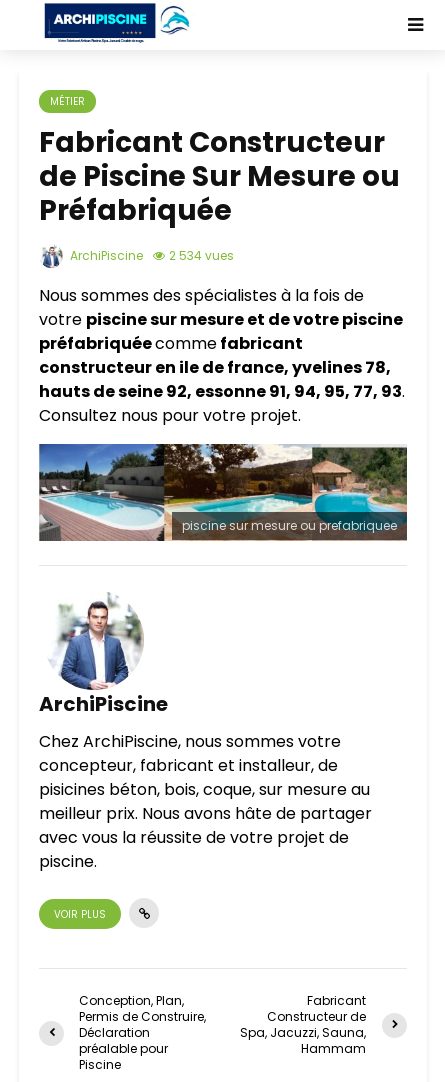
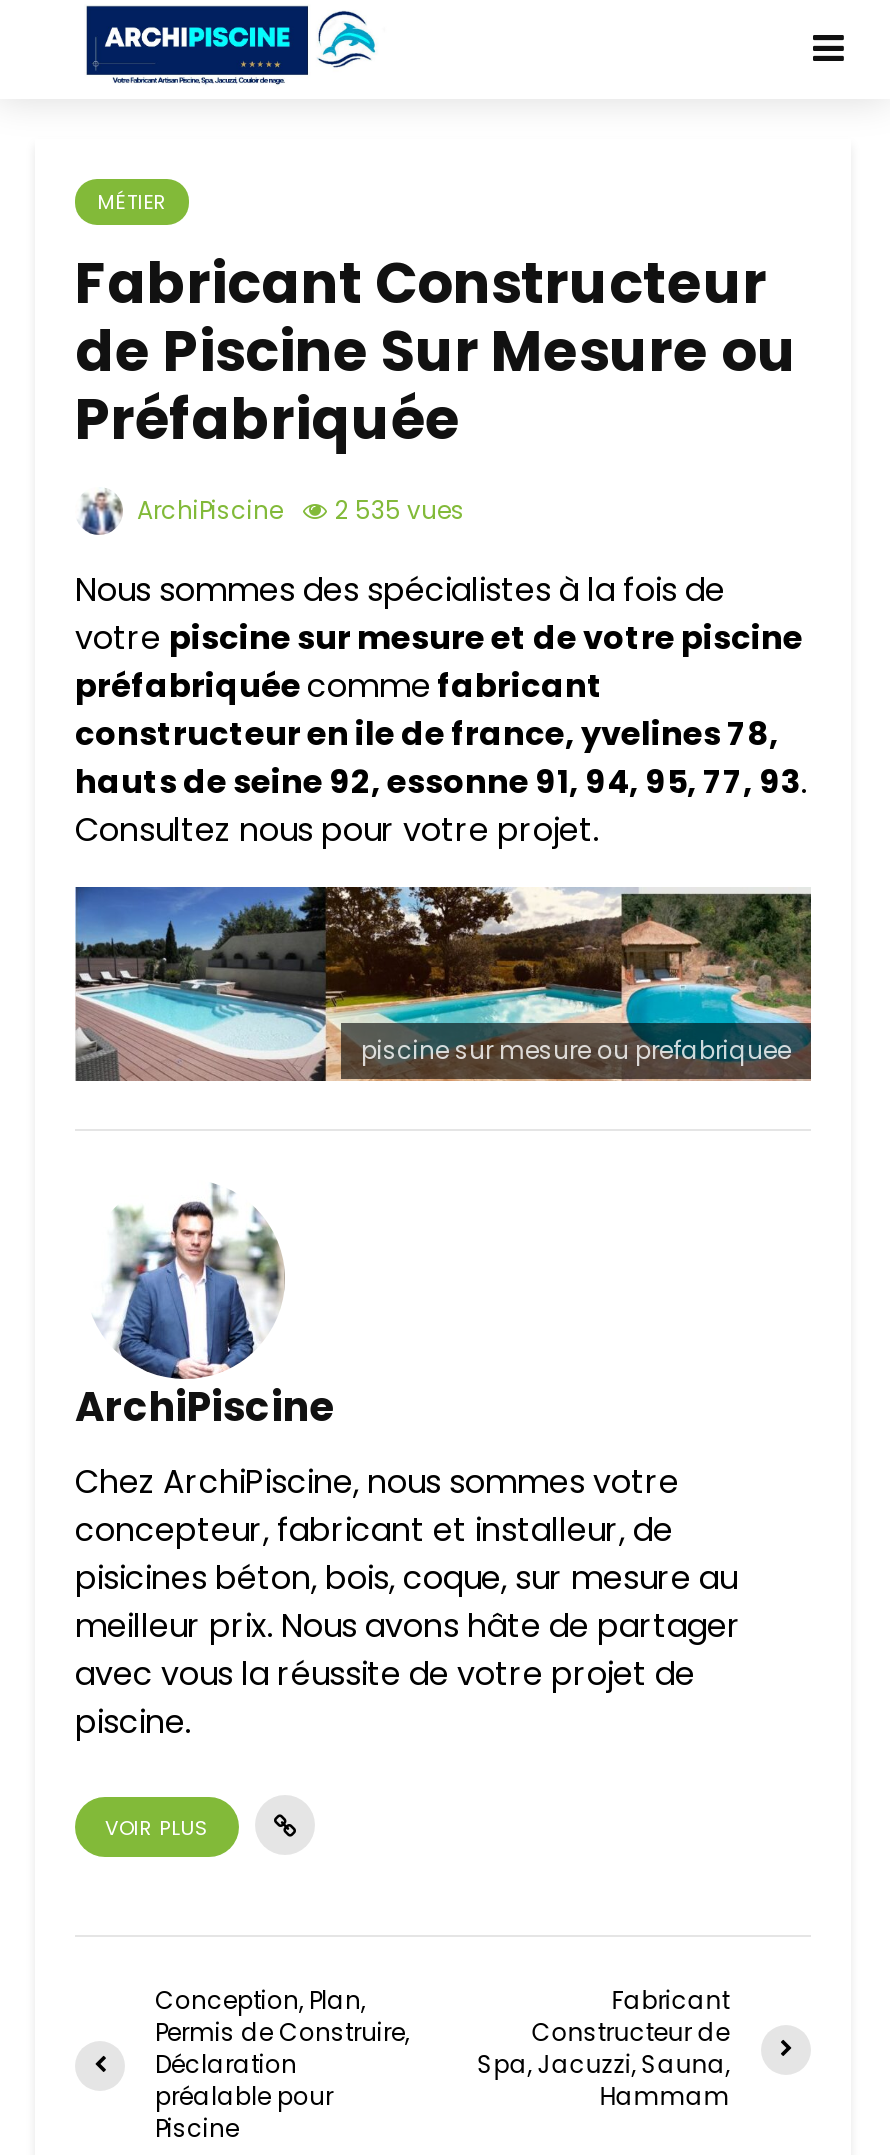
- ArchiPiscine 2 534 vues
+ ArchiPiscine 2 535 vues
